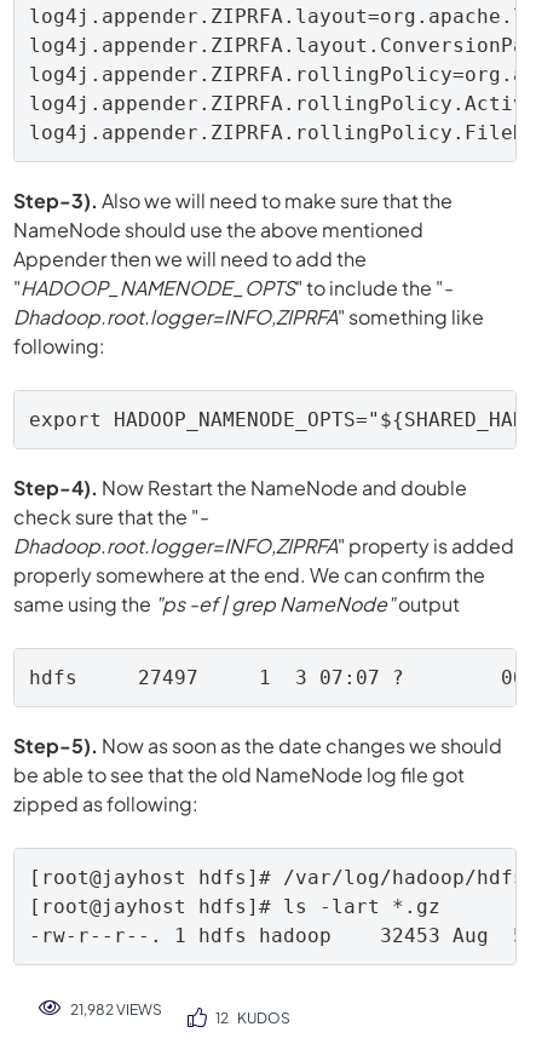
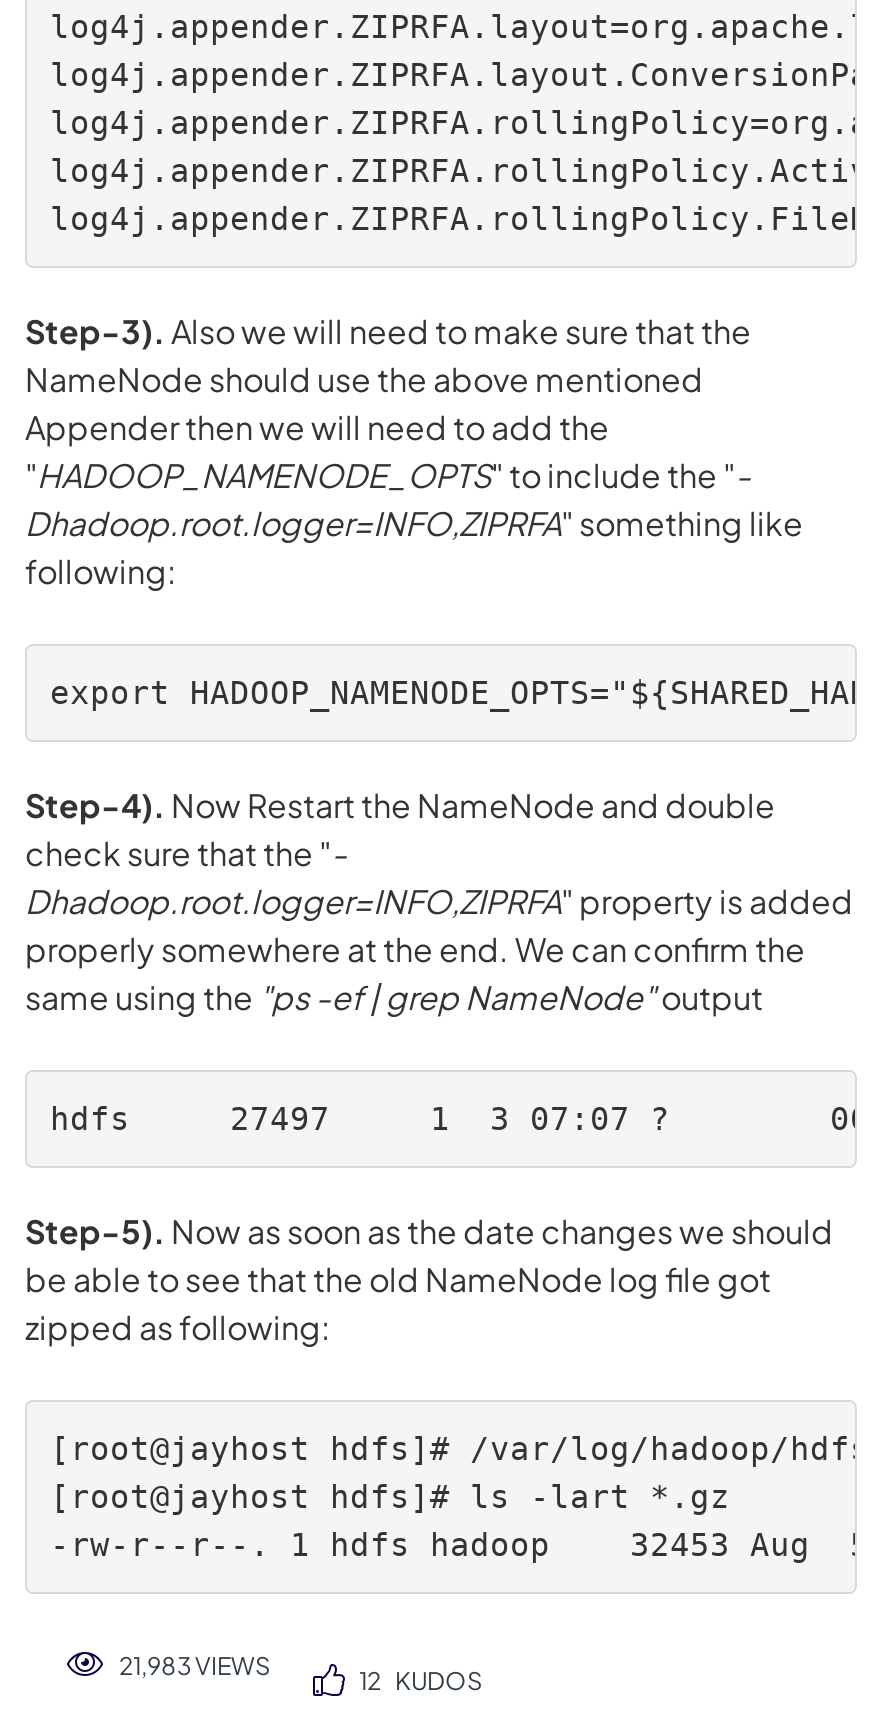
- 21,982 VIEWS
+ 21,983 VIEWS
